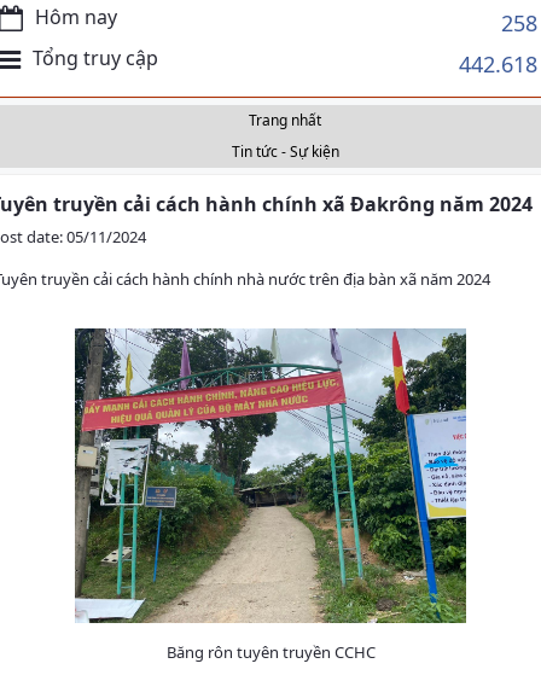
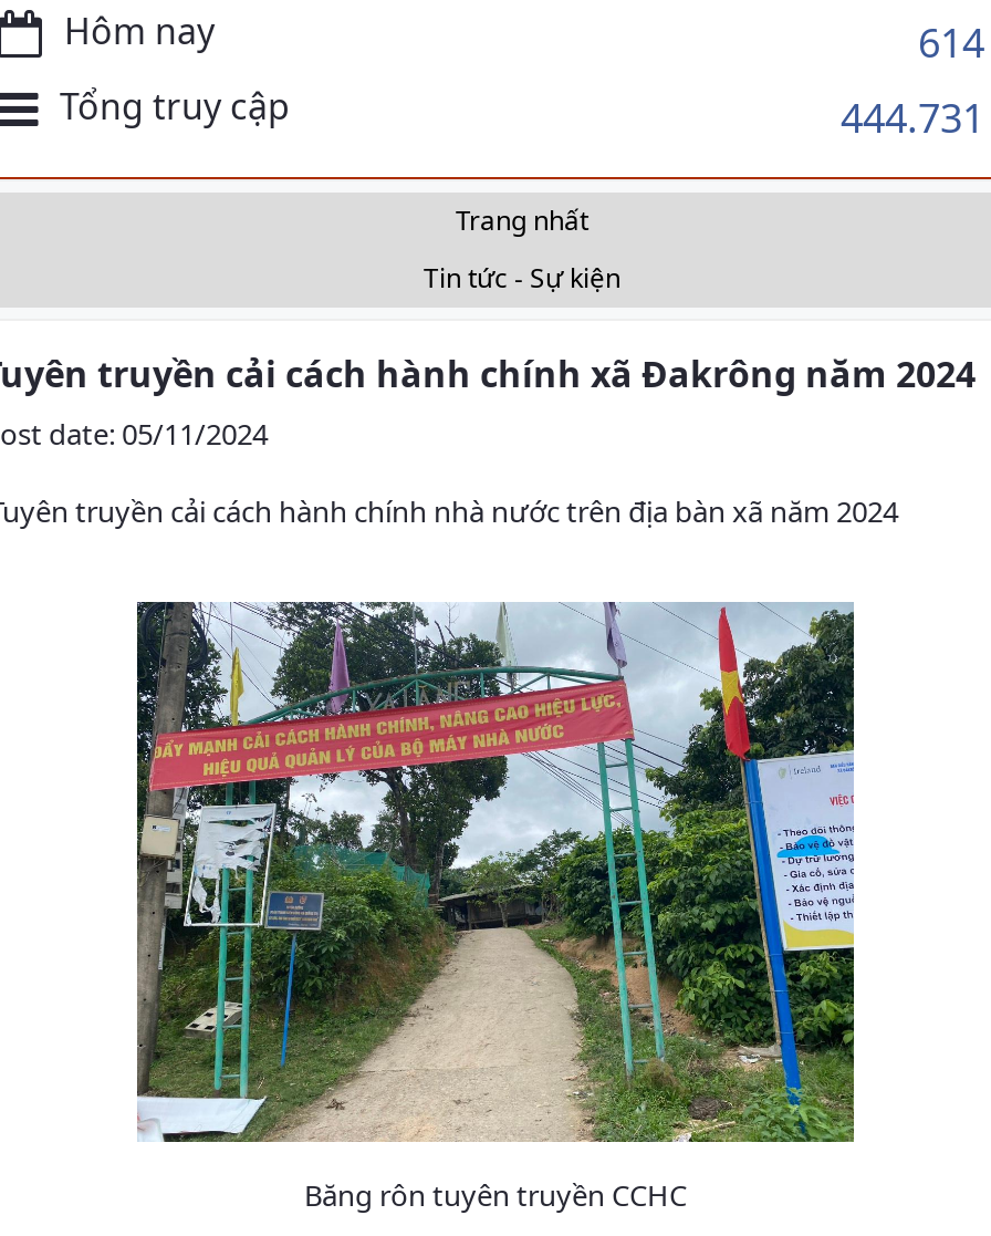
- 258
+ 614

- 442.618
+ 444.731
